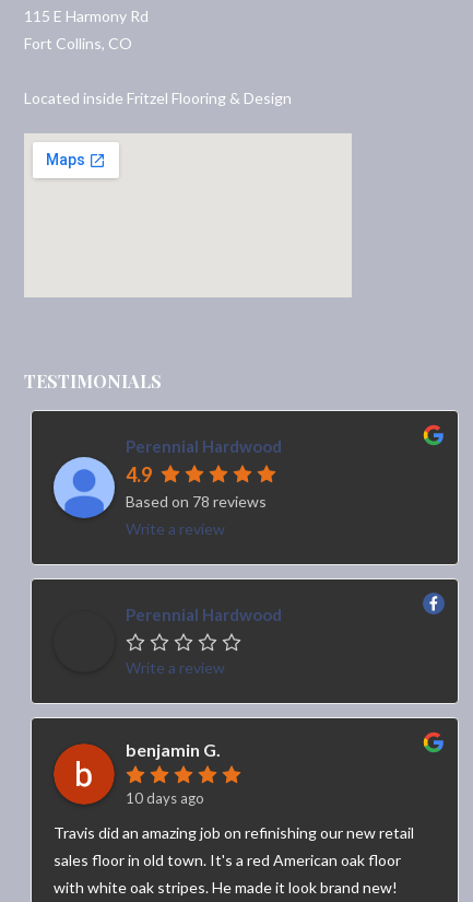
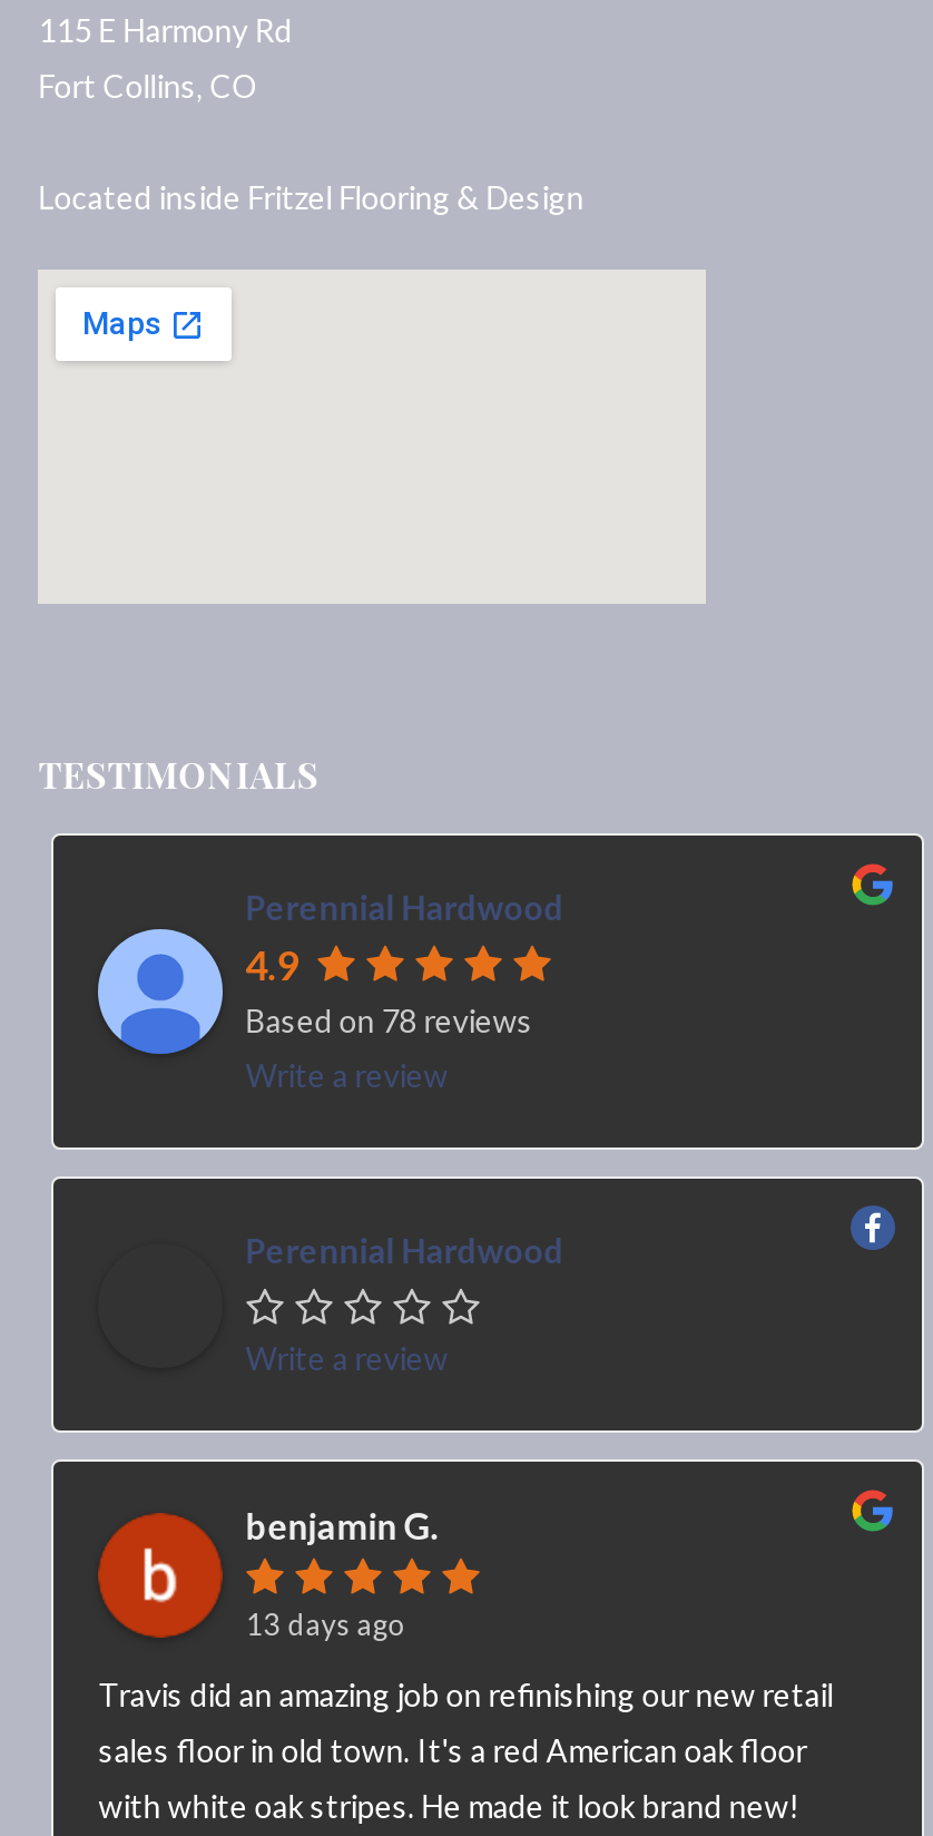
- 10 days ago
+ 13 days ago
